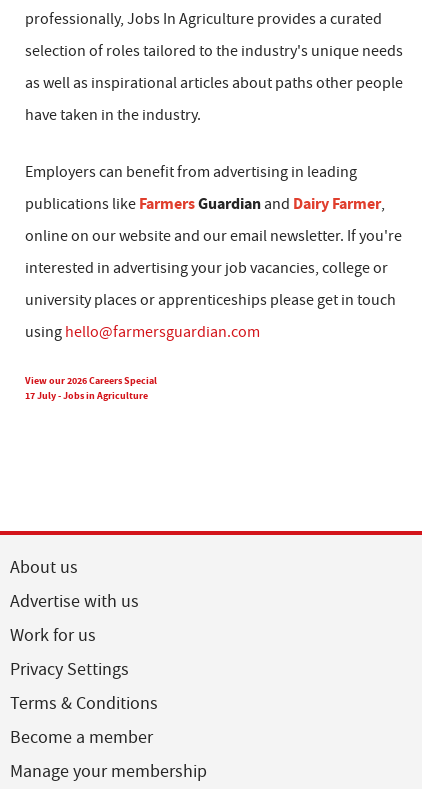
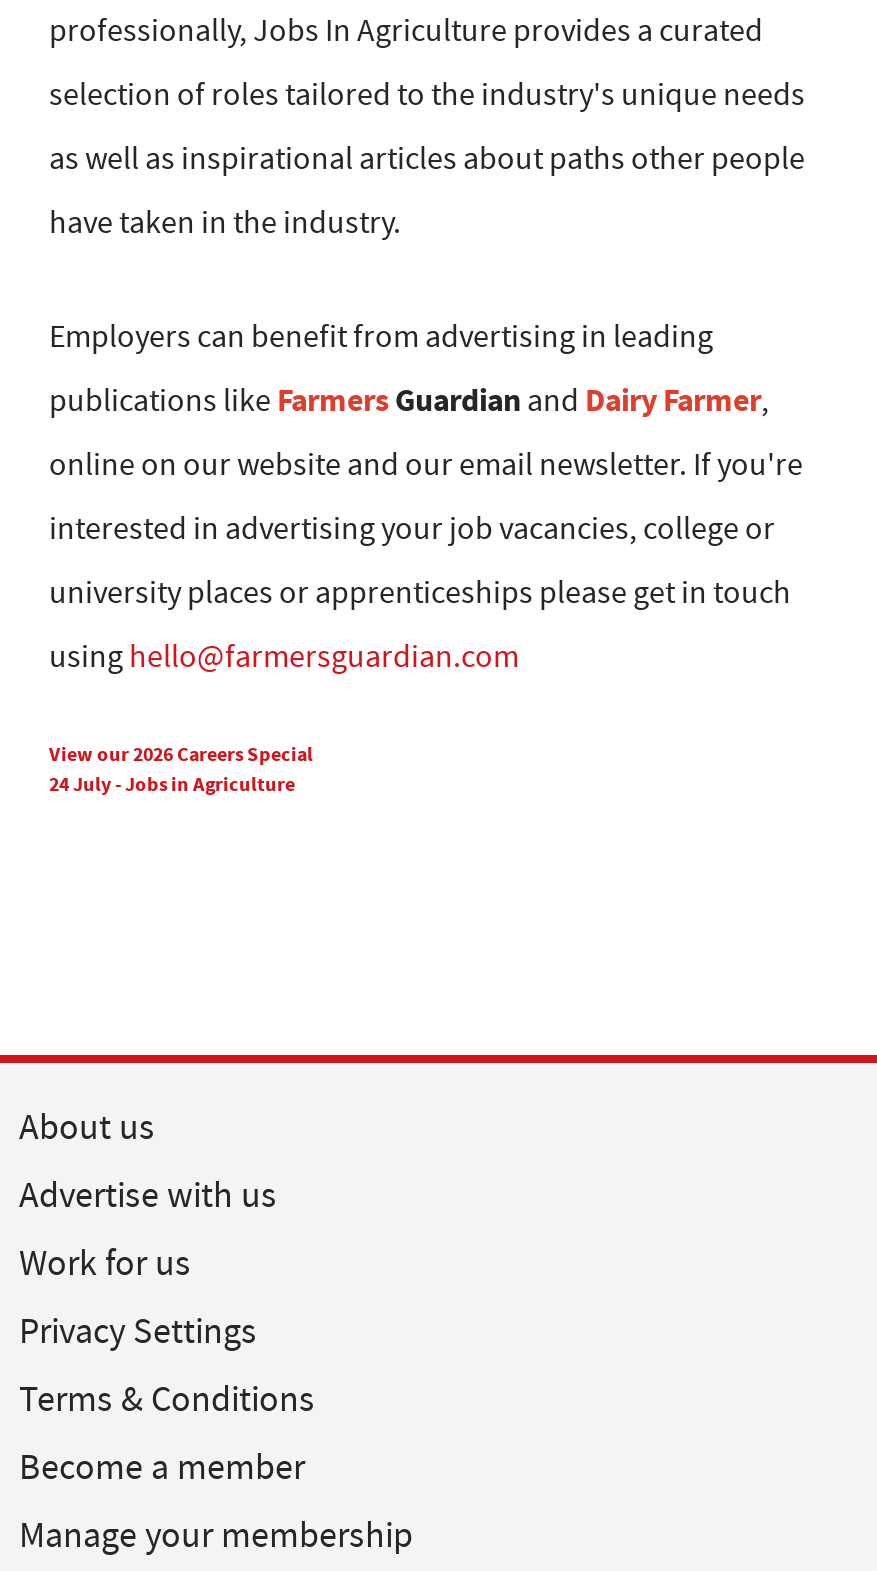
- 17 July - Jobs in Agriculture
+ 24 July - Jobs in Agriculture
